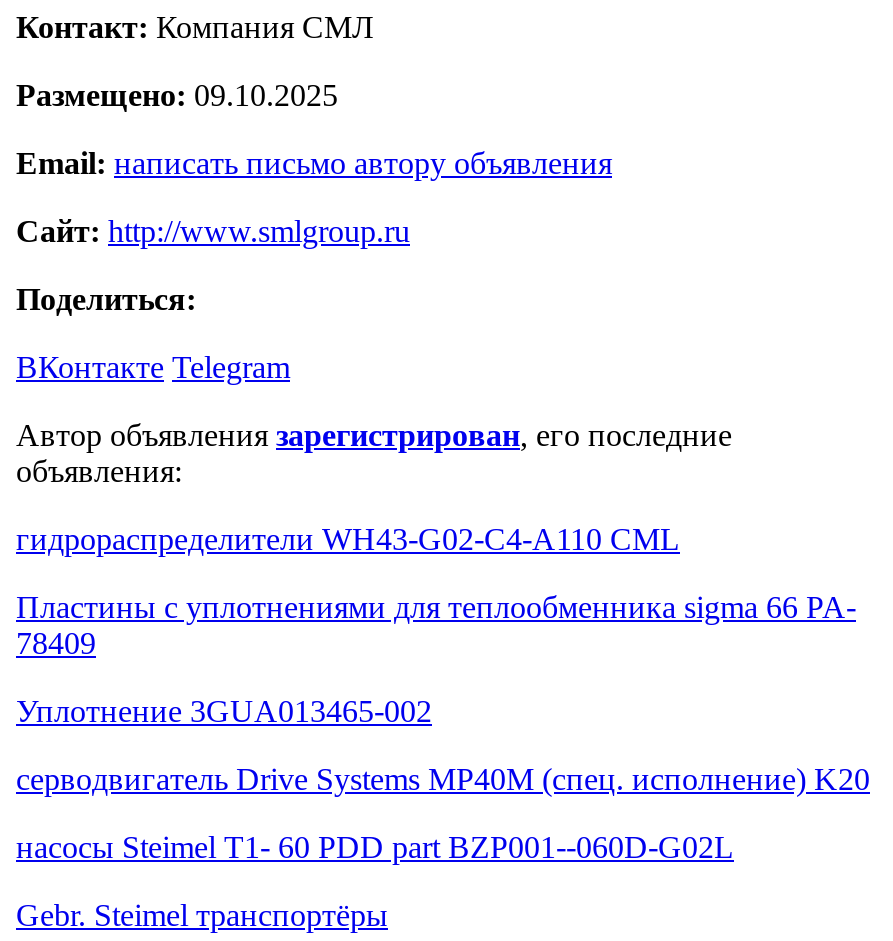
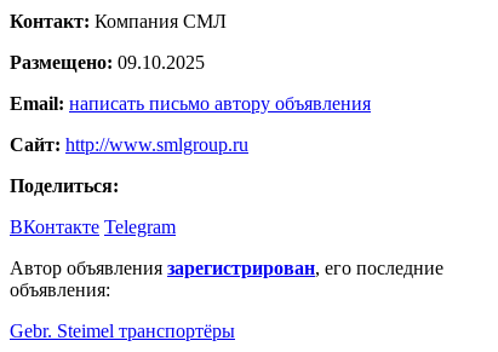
- гидрораспределители WH43-G02-C4-A110 CML
- Пластины с уплотнениями для теплообменника sigma 66 PA-
- 78409
- Уплотнение 3GUA013465-002
- серводвигатель Drive Systems MP40M (спец. исполнение) K20
- насосы Steimel T1- 60 PDD part BZP001--060D-G02L
